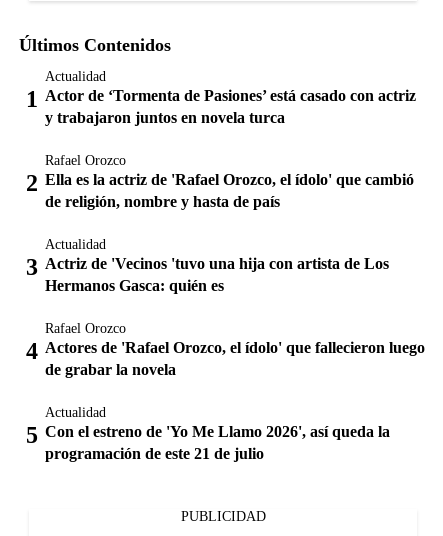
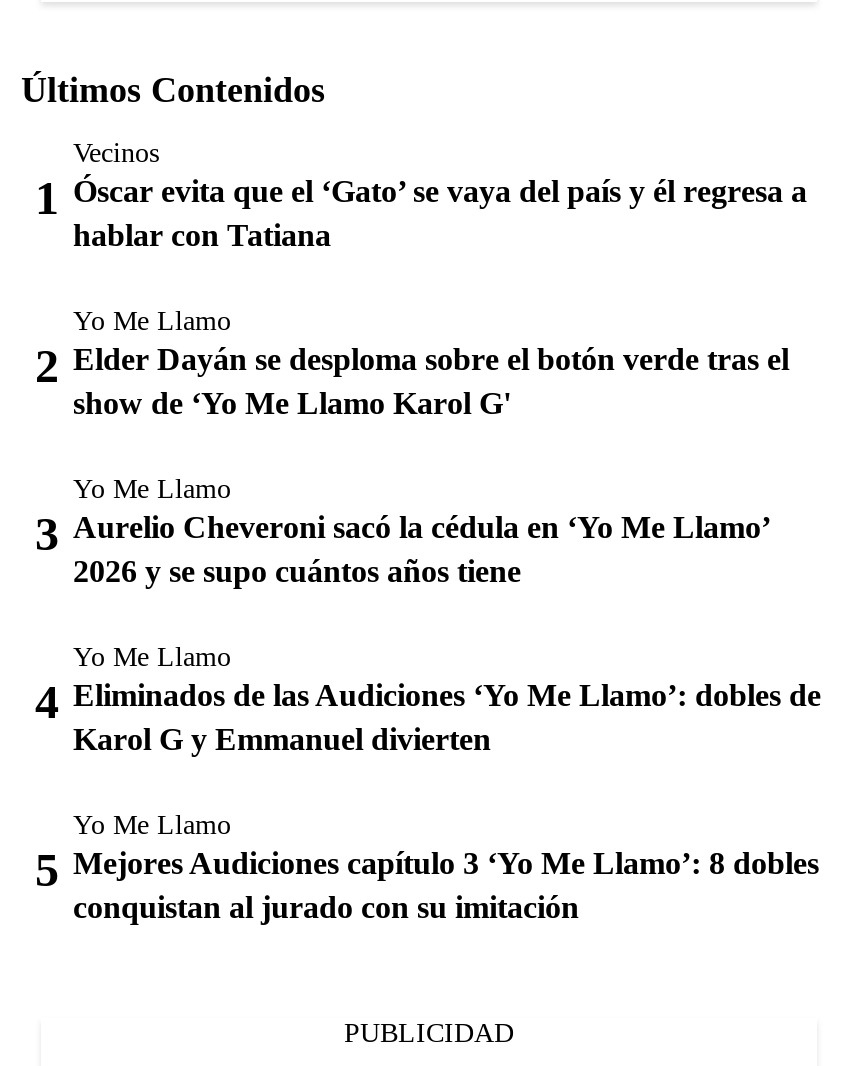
- Actualidad
- Actor de ‘Tormenta de Pasiones’ está casado con actriz
- y trabajaron juntos en novela turca
+ Vecinos
+ Óscar evita que el ‘Gato’ se vaya del país y él regresa a
+ hablar con Tatiana

- Rafael Orozco
- Ella es la actriz de 'Rafael Orozco, el ídolo' que cambió
- de religión, nombre y hasta de país
+ Yo Me Llamo
+ Elder Dayán se desploma sobre el botón verde tras el
+ show de ‘Yo Me Llamo Karol G'

- Actualidad
- Actriz de 'Vecinos 'tuvo una hija con artista de Los
- Hermanos Gasca: quién es
+ Yo Me Llamo
+ Aurelio Cheveroni sacó la cédula en ‘Yo Me Llamo’
+ 2026 y se supo cuántos años tiene

- Rafael Orozco
- Actores de 'Rafael Orozco, el ídolo' que fallecieron luego
- de grabar la novela
+ Yo Me Llamo
+ Eliminados de las Audiciones ‘Yo Me Llamo’: dobles de
+ Karol G y Emmanuel divierten

- Actualidad
- Con el estreno de 'Yo Me Llamo 2026', así queda la
- programación de este 21 de julio
+ Yo Me Llamo
+ Mejores Audiciones capítulo 3 ‘Yo Me Llamo’: 8 dobles
+ conquistan al jurado con su imitación
